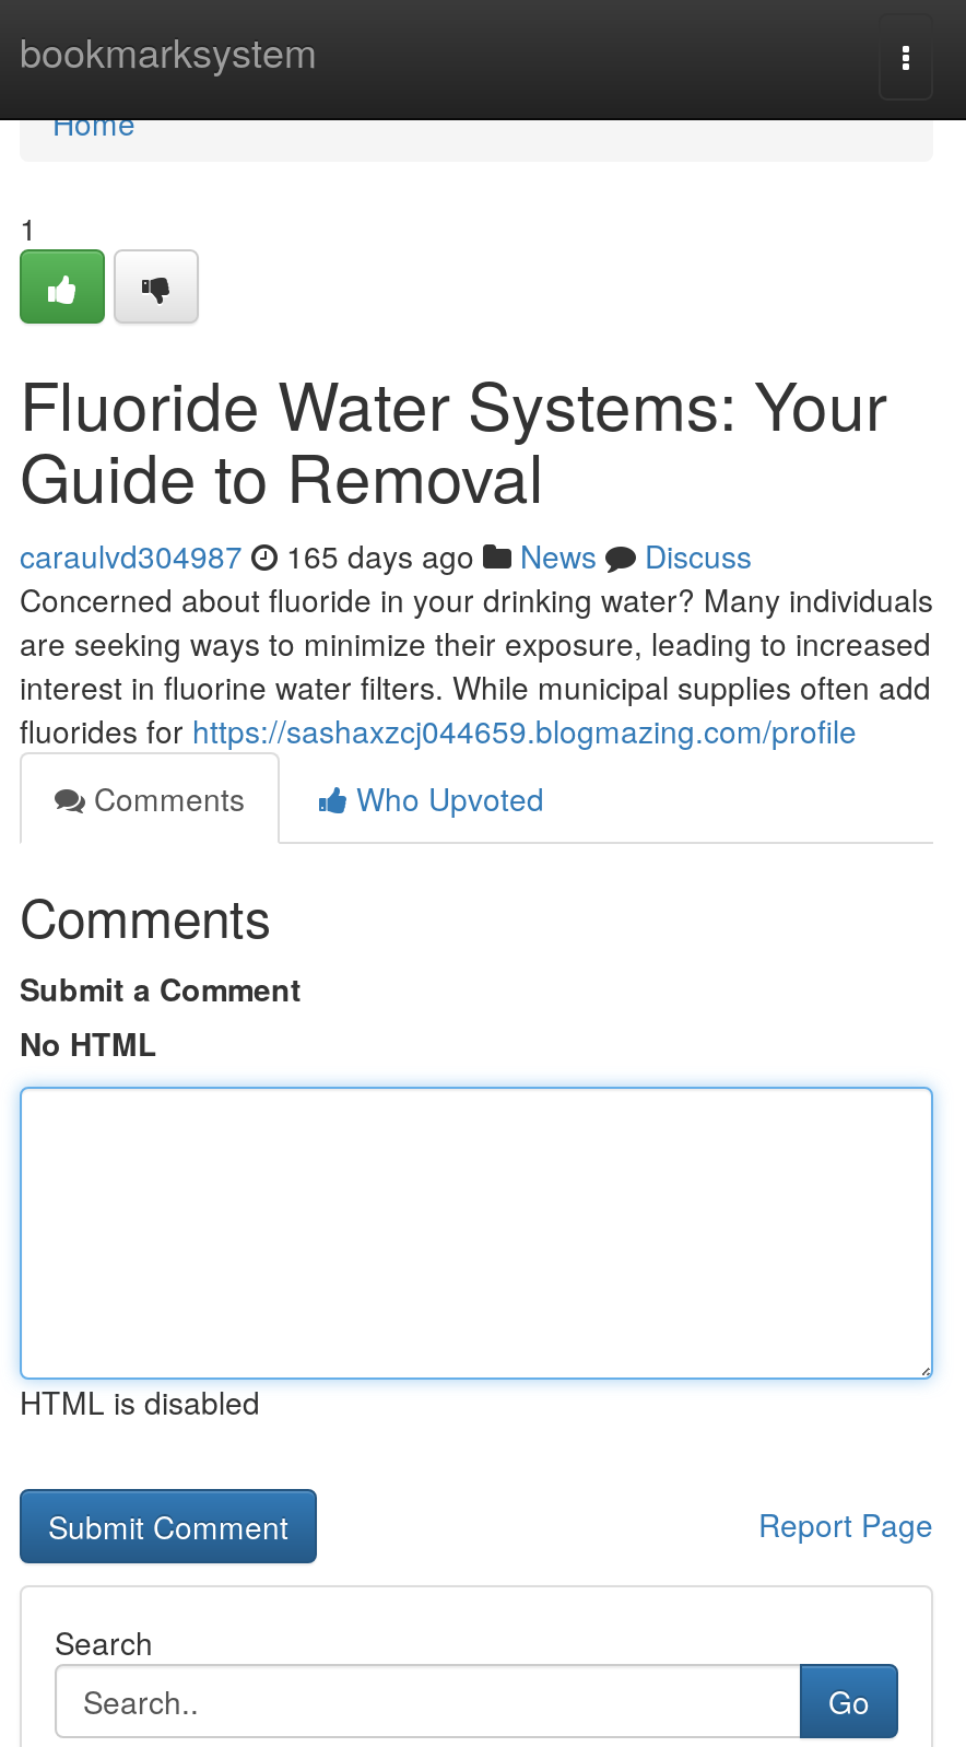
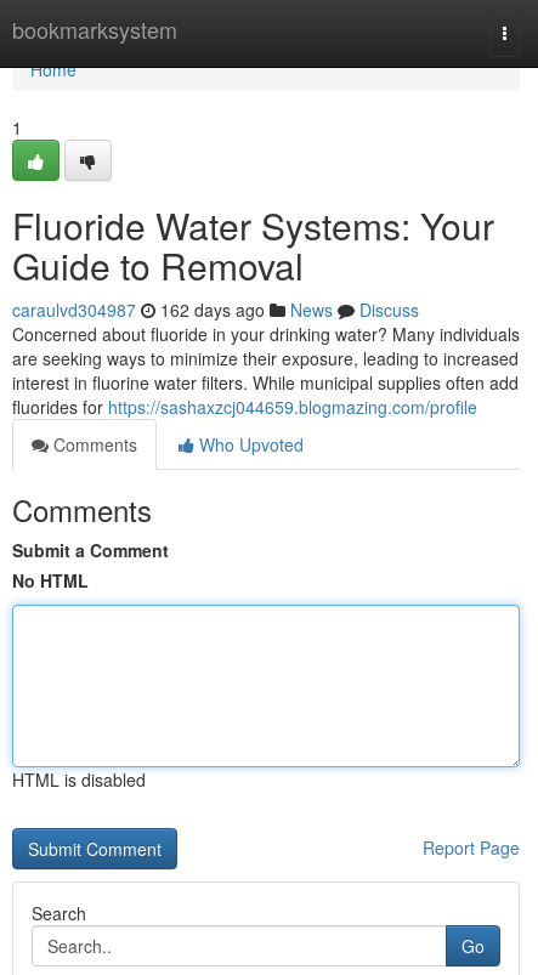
- caraulvd304987 165 days ago News Discuss
+ caraulvd304987 162 days ago News Discuss
